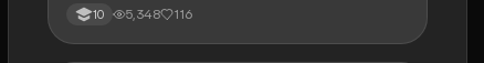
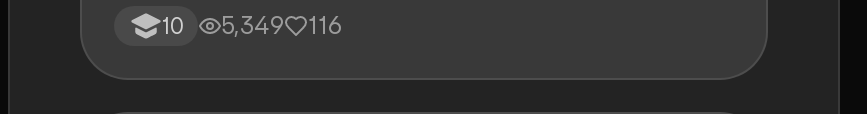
- 10 5,348 116
+ 10 5,349 116
